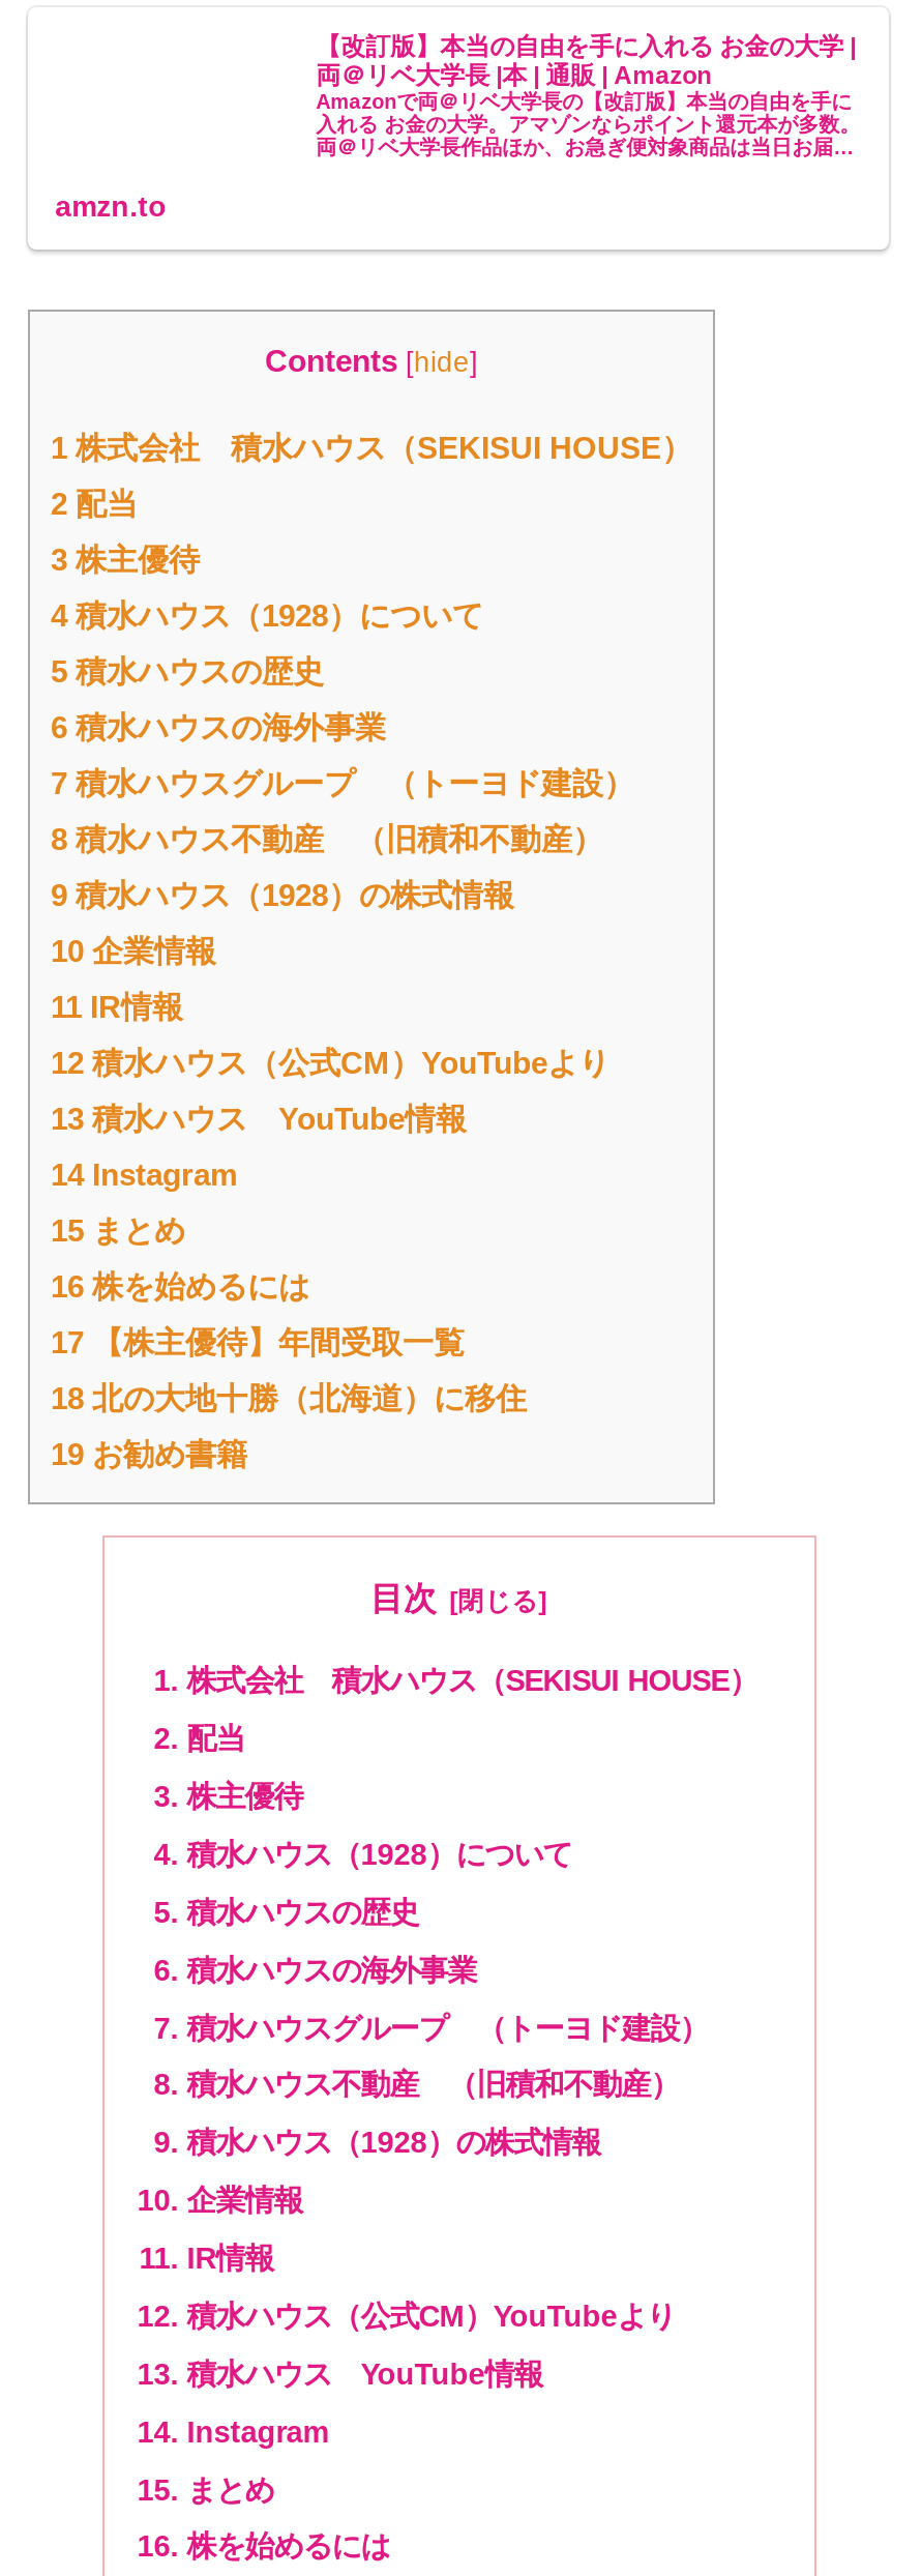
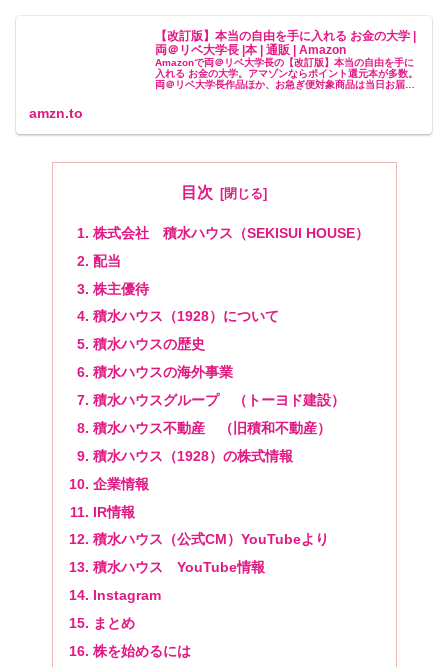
- [image]
- Contents [hide]
- 1株式会社 積水ハウス（SEKISUI HOUSE）
- 2配当
- 3株主優待
- 4積水ハウス（1928）について
- 5積水ハウスの歴史
- 6積水ハウスの海外事業
- 7積水ハウスグループ （トーヨド建設）
- 8積水ハウス不動産 （旧積和不動産）
- 9積水ハウス（1928）の株式情報
- 10企業情報
- 11 IR情報
- 12積水ハウス（公式CM）YouTubeより
- 13積水ハウス YouTube情報
- 14 Instagram
- 15まとめ
- 16株を始めるには
- 17【株主優待】年間受取一覧
- 18北の大地十勝（北海道）に移住
- 19お勧め書籍
